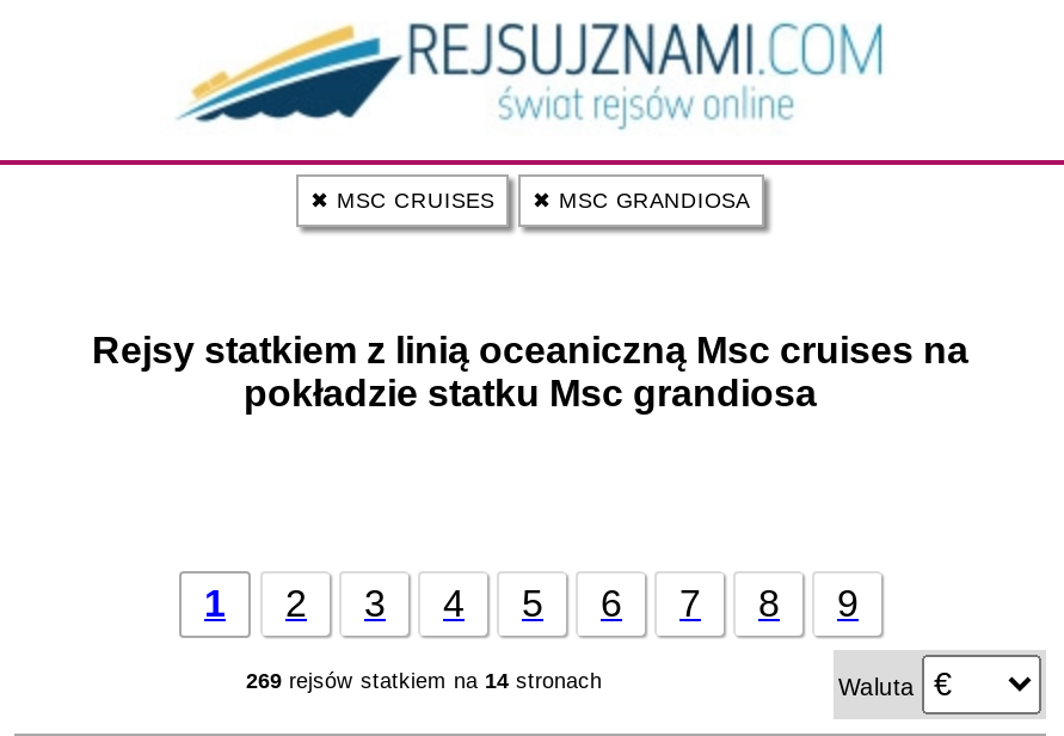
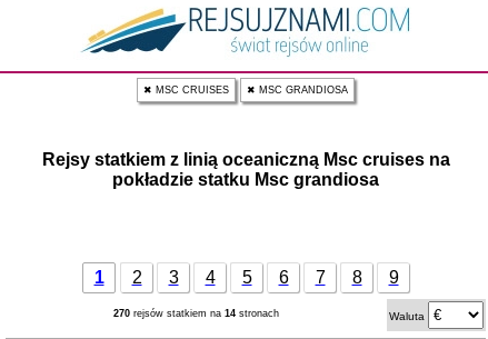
- 269 rejsów statkiem na 14 stronach
+ 270 rejsów statkiem na 14 stronach
